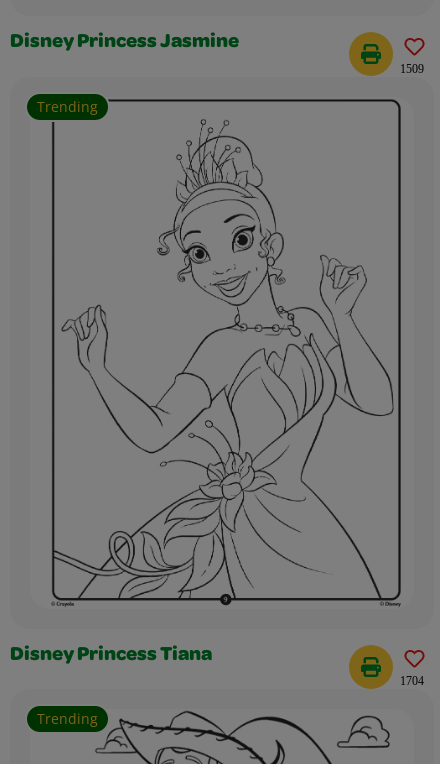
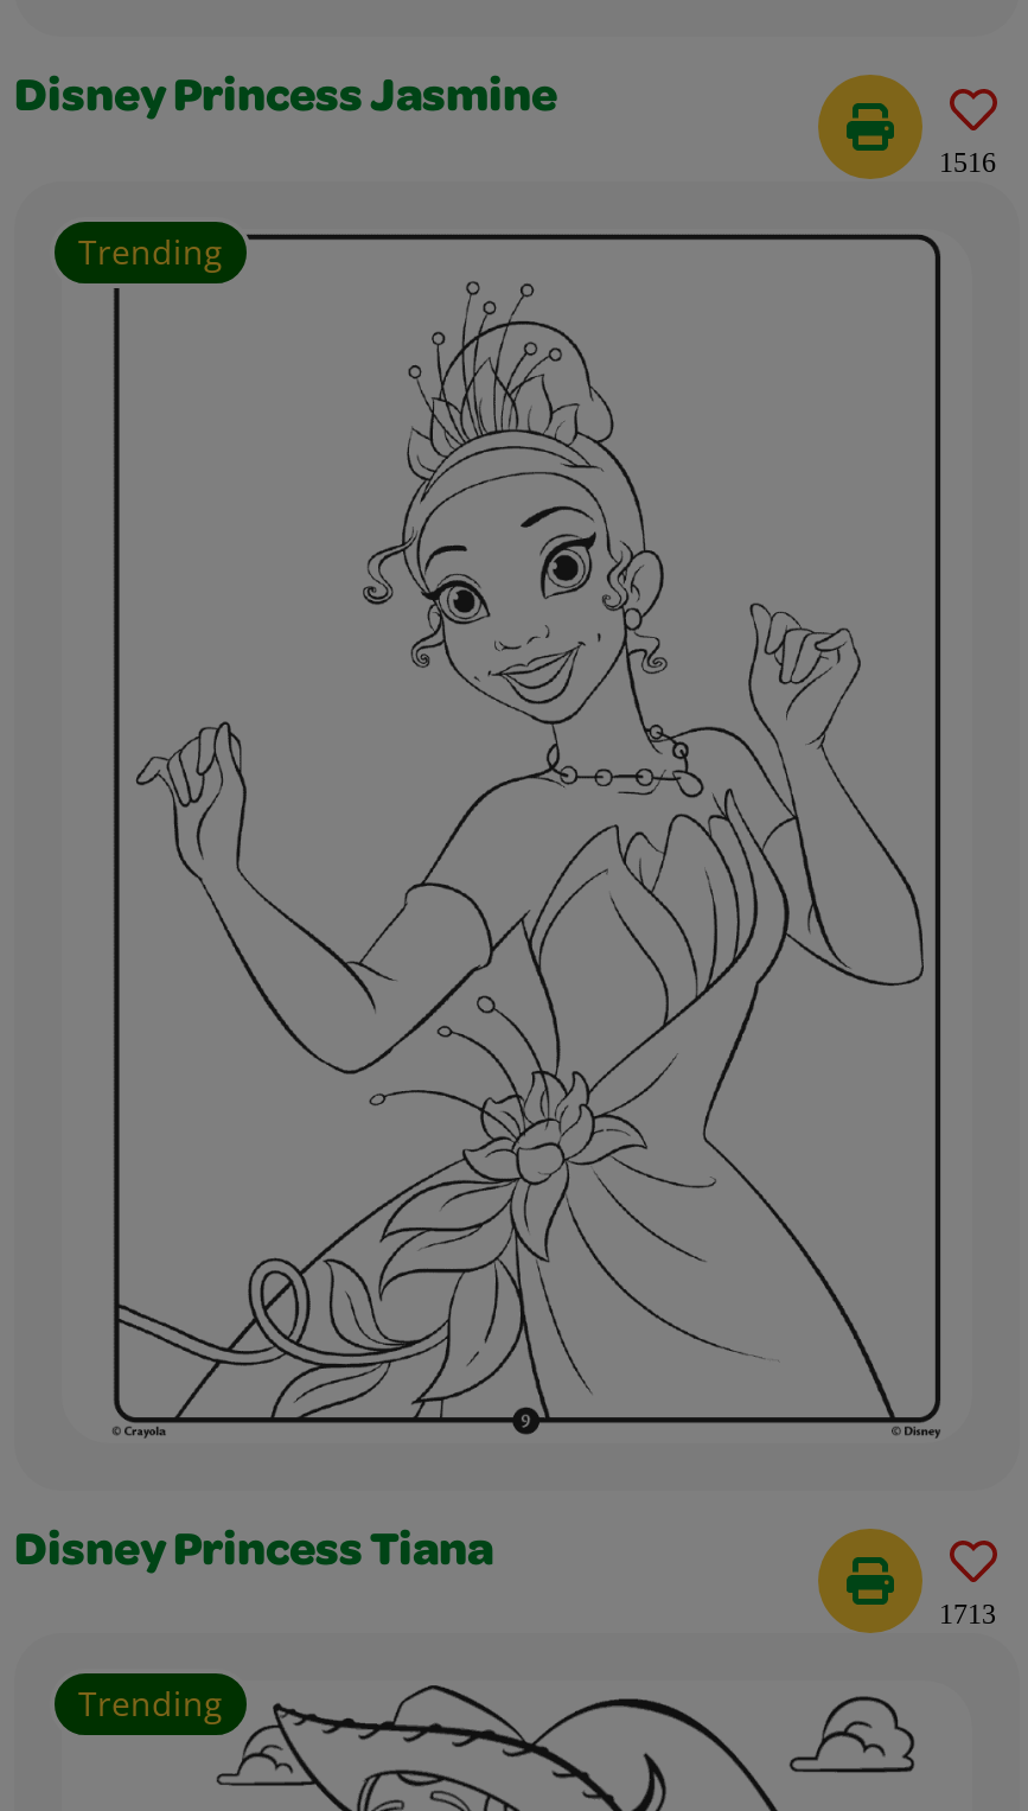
- 1509
+ 1516

- 1704
+ 1713
